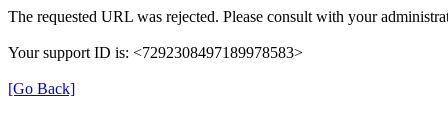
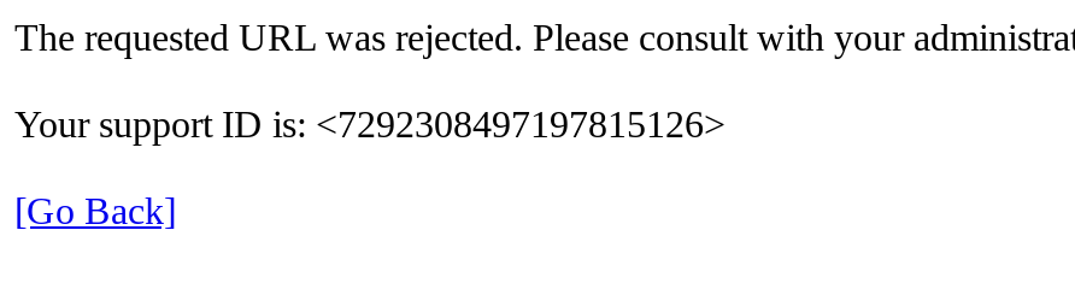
- Your support ID is: <7292308497189978583>
+ Your support ID is: <7292308497197815126>
